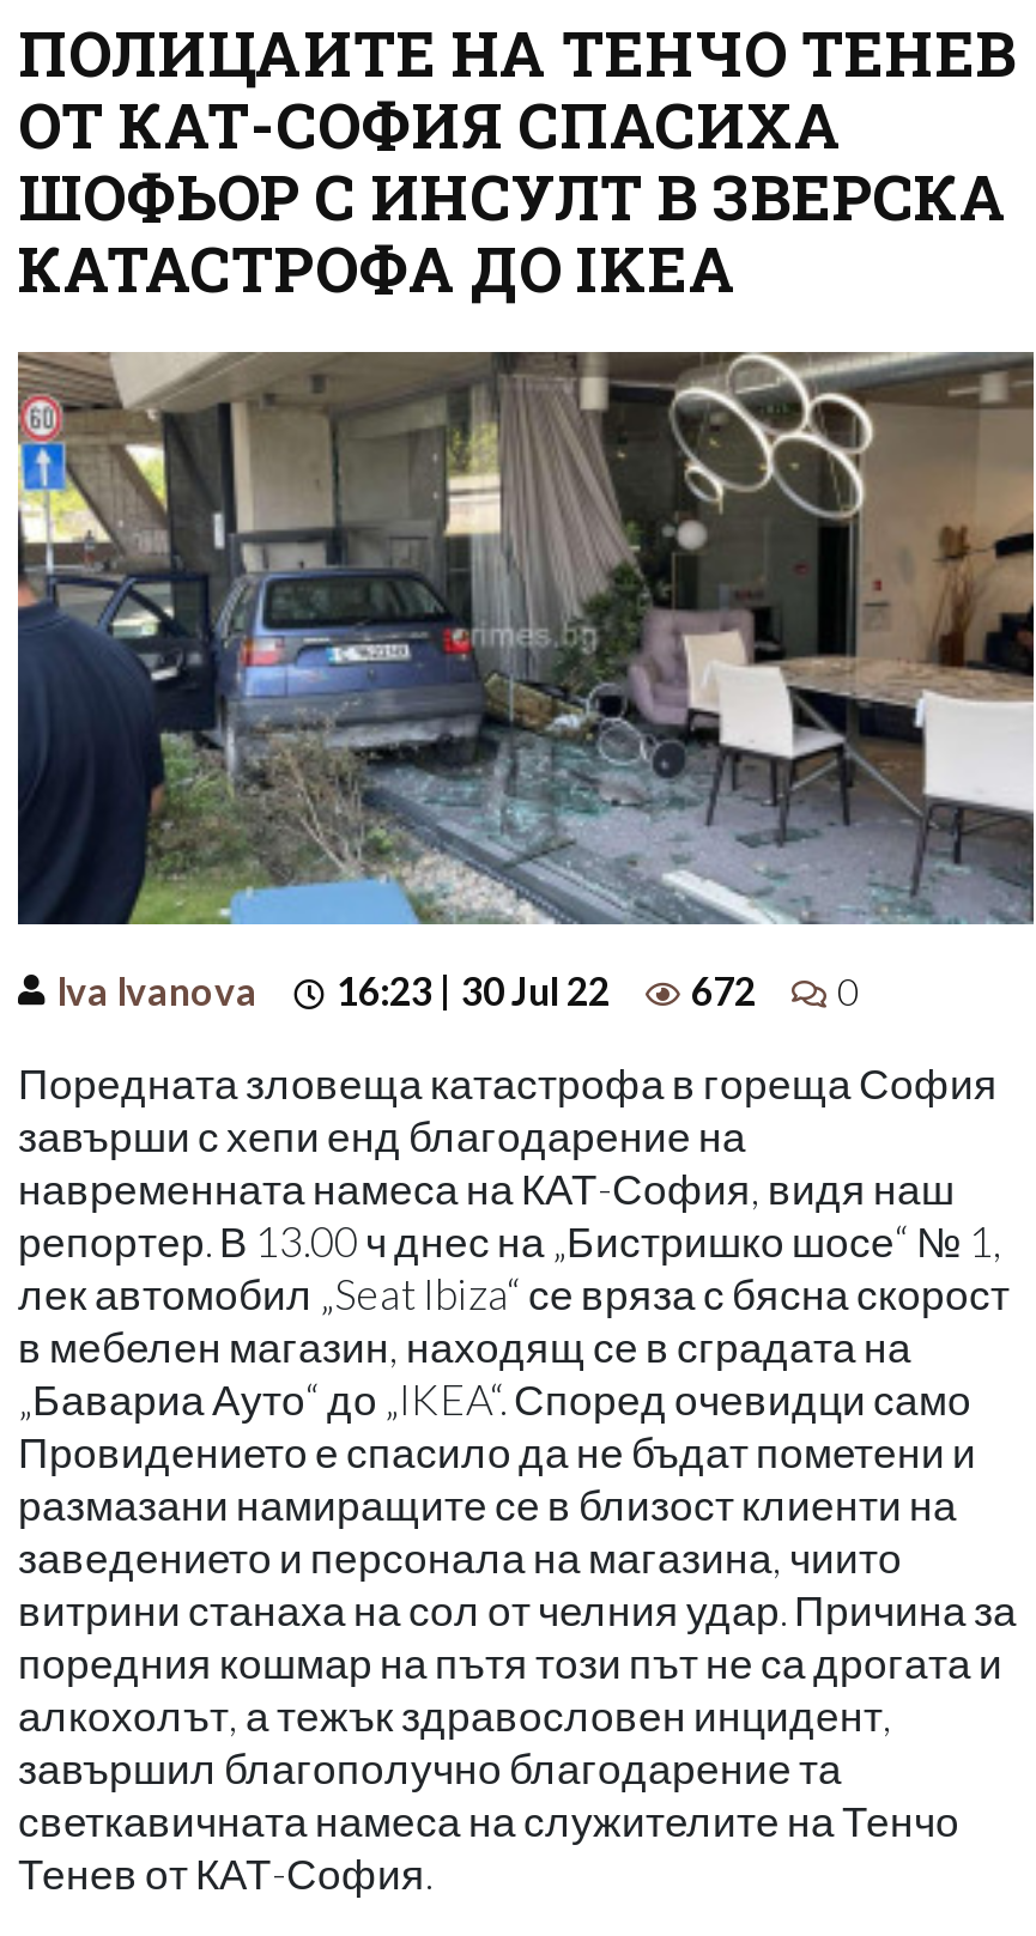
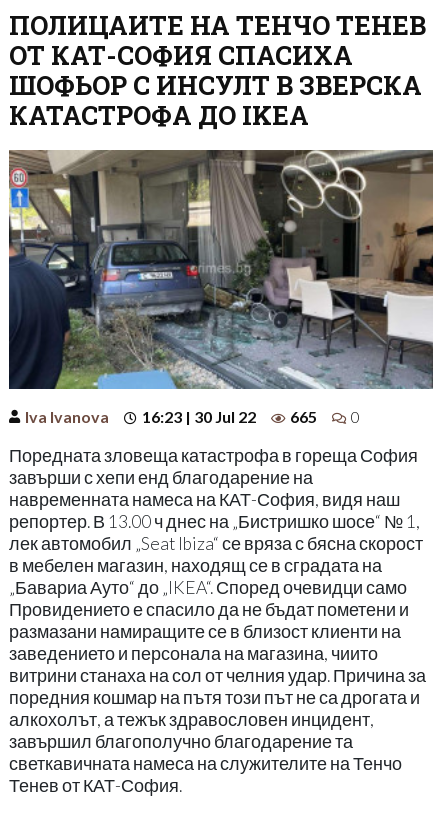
- 672
+ 665
